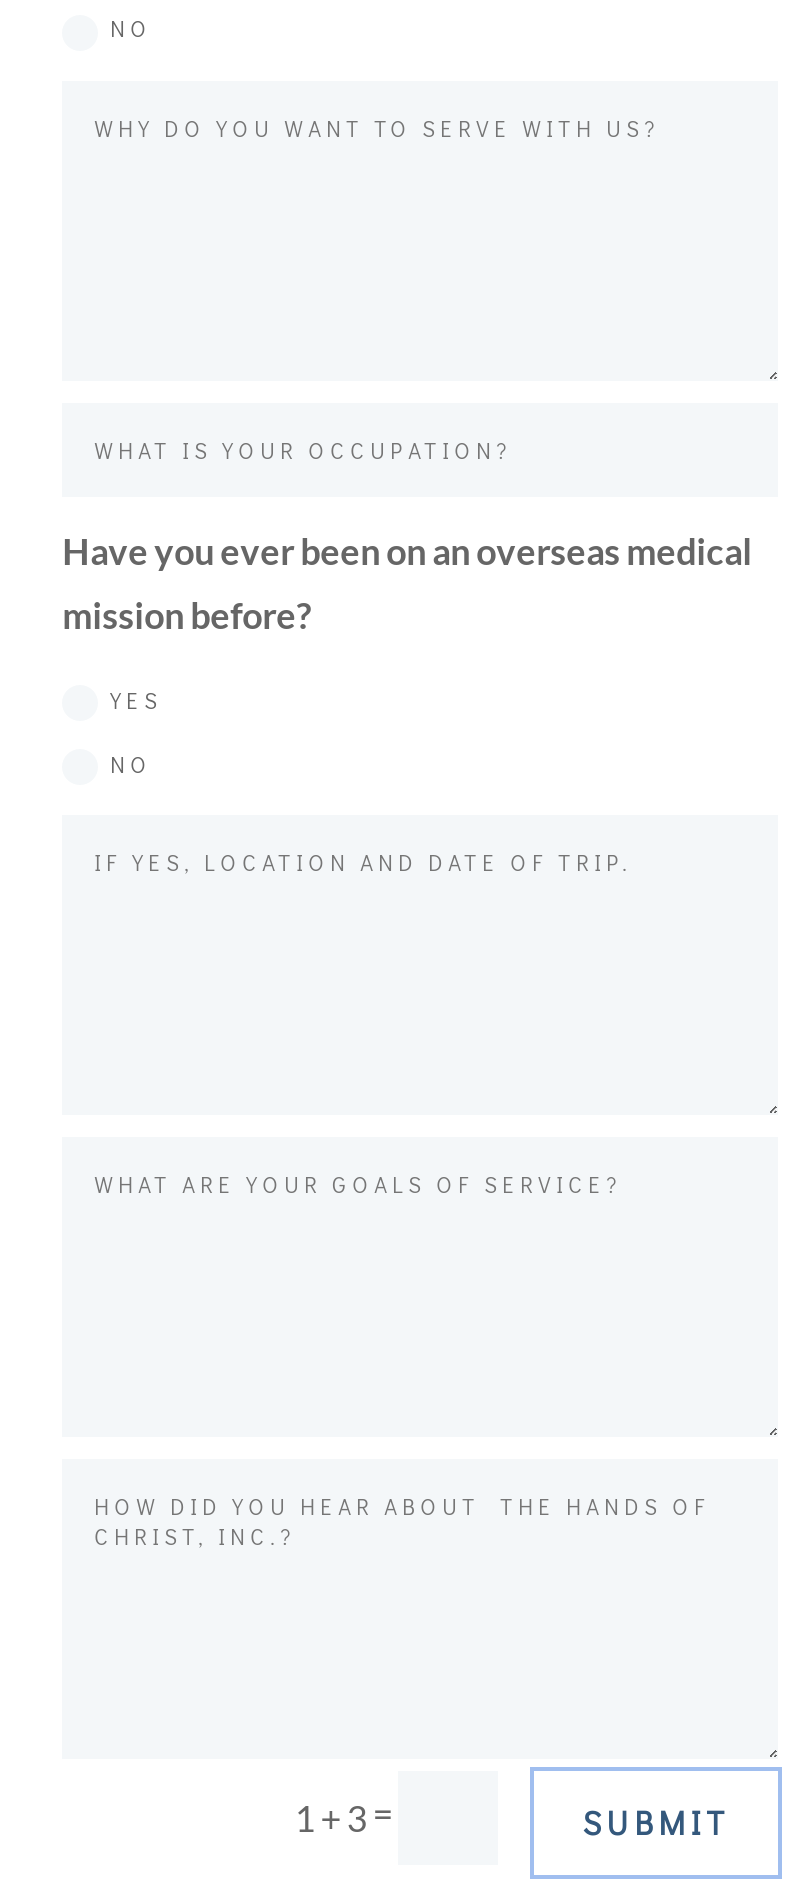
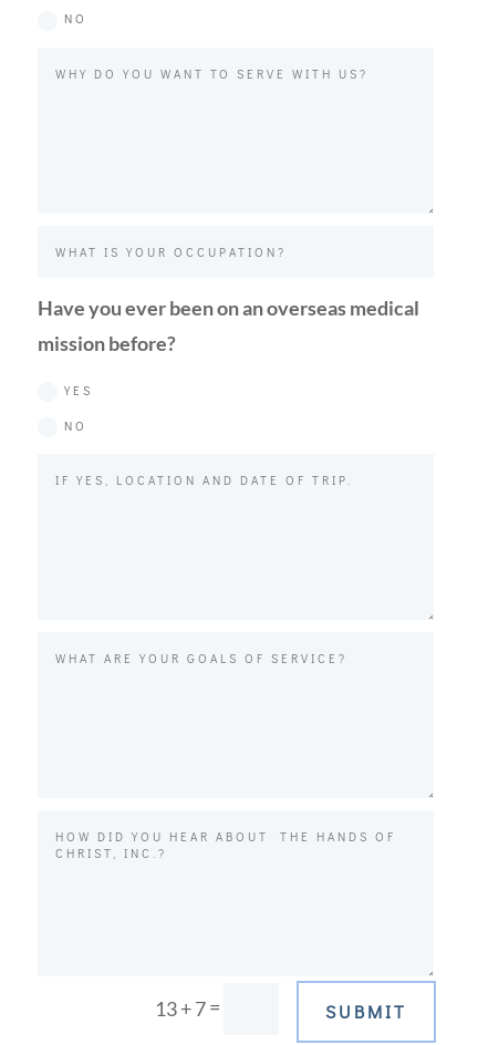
- 1 + 3 =
+ 13 + 7 =
